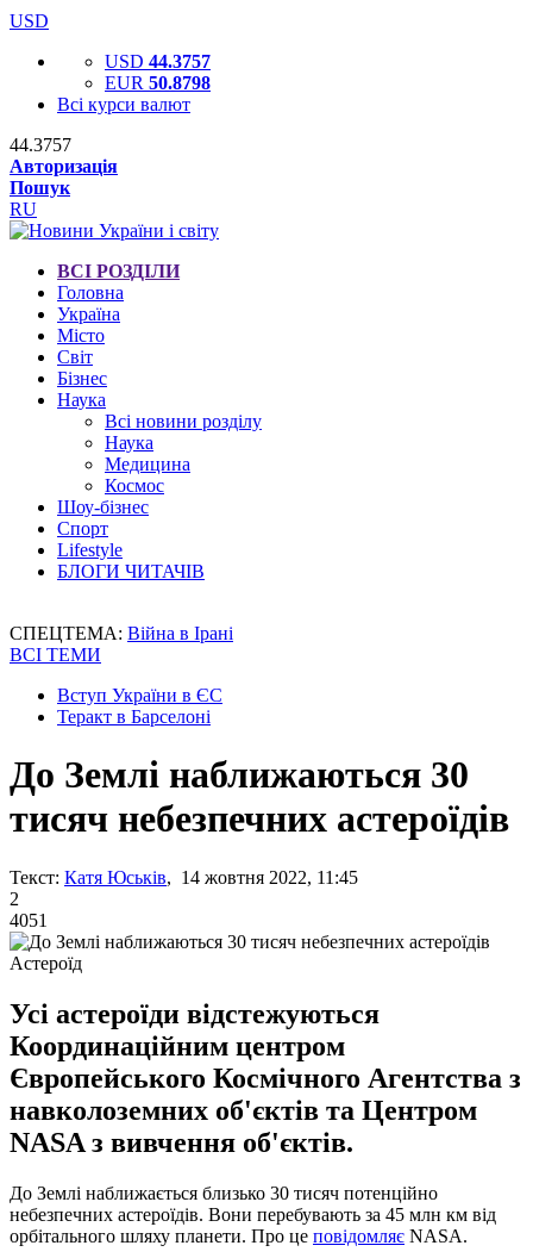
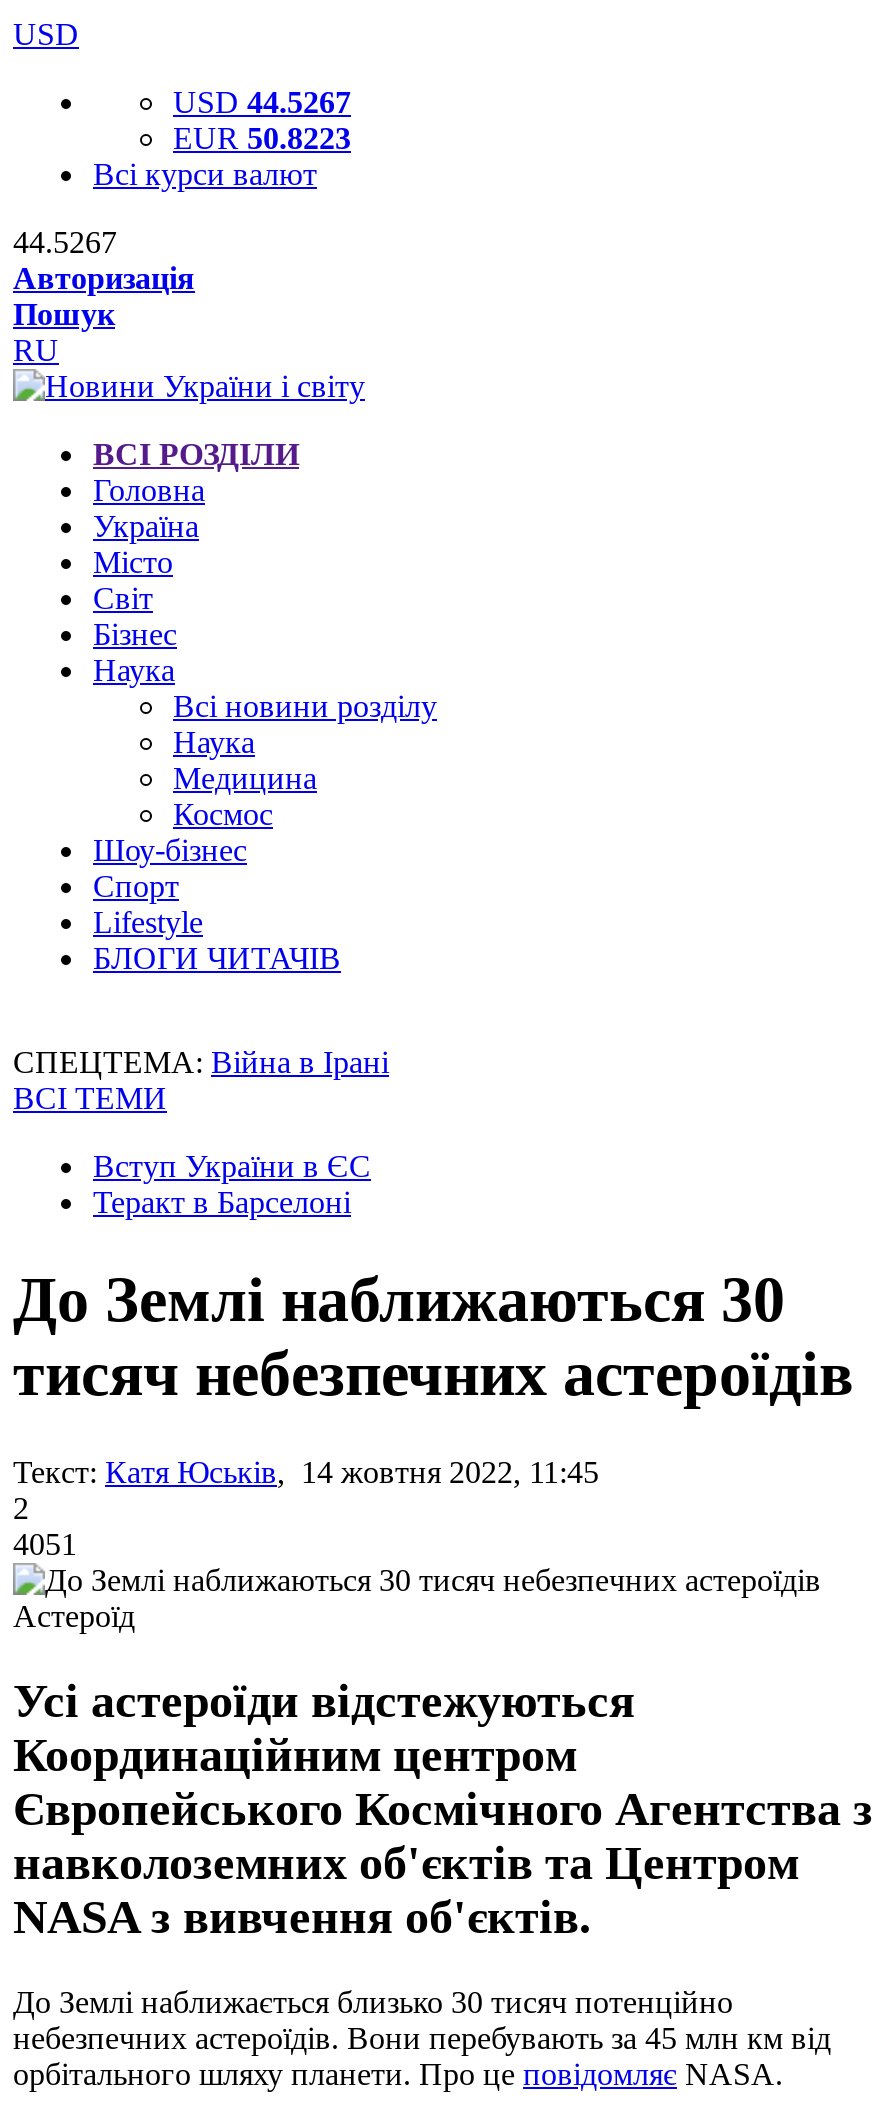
- USD 44.3757
+ USD 44.5267

- EUR 50.8798
+ EUR 50.8223

- 44.3757
+ 44.5267
